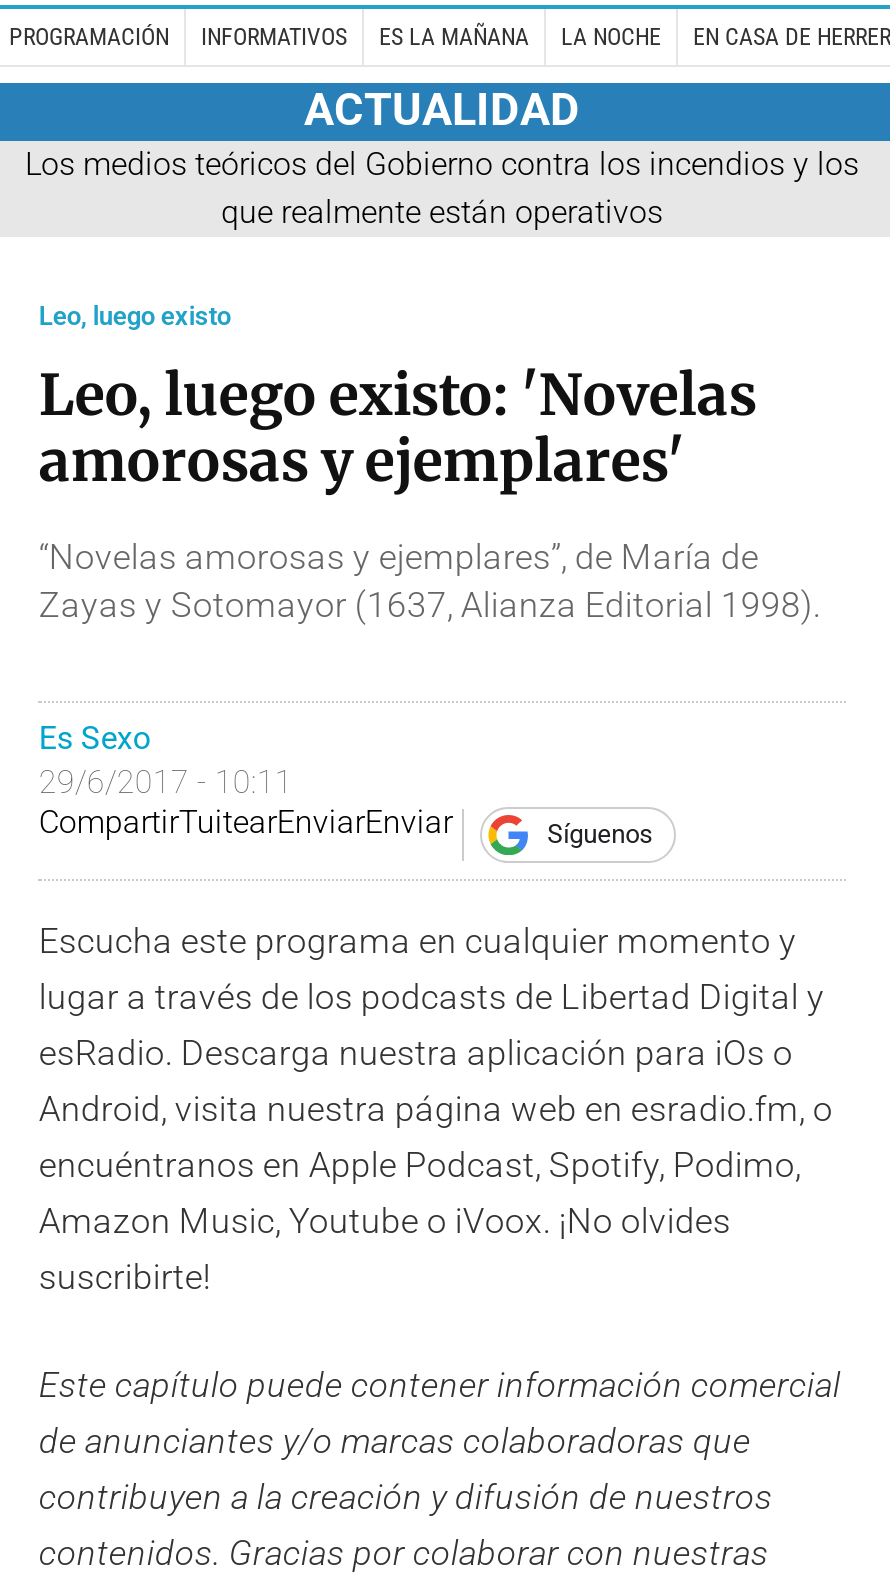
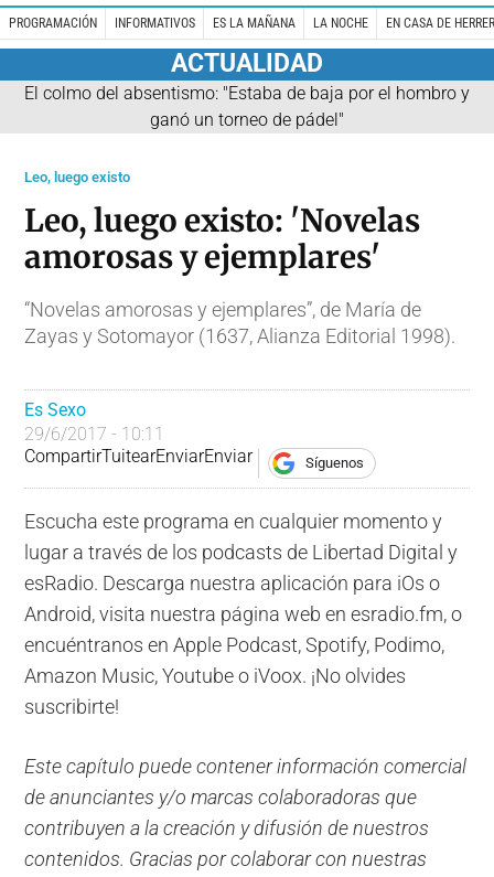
- Los medios teóricos del Gobierno contra los incendios y los
- que realmente están operativos
+ El colmo del absentismo: "Estaba de baja por el hombro y
+ ganó un torneo de pádel"
